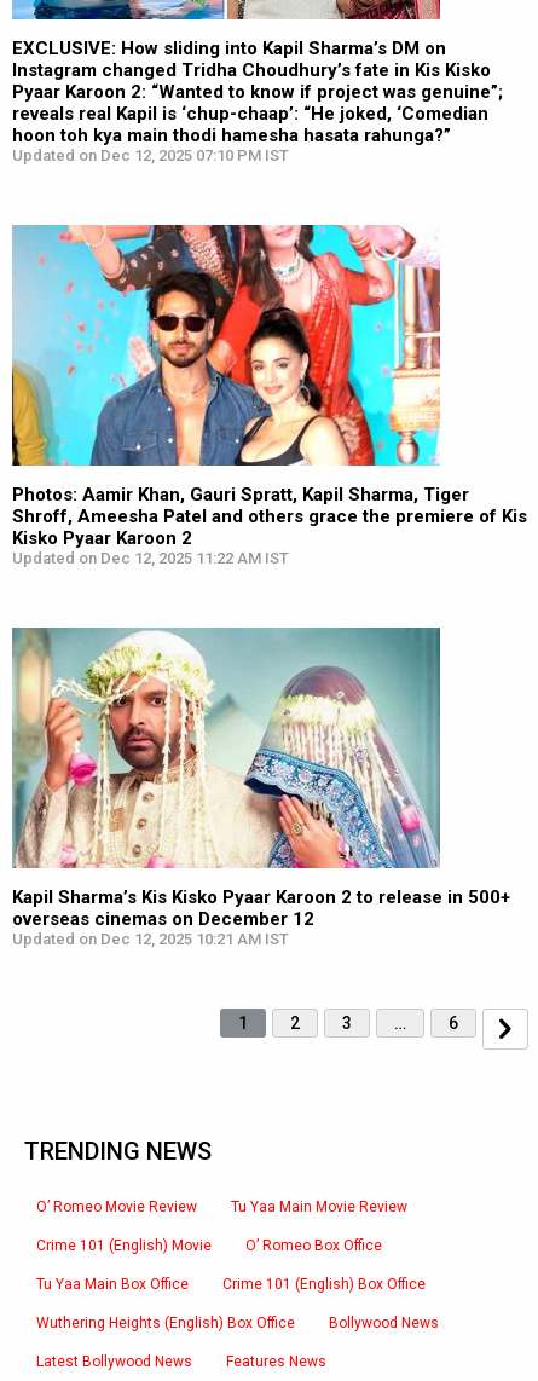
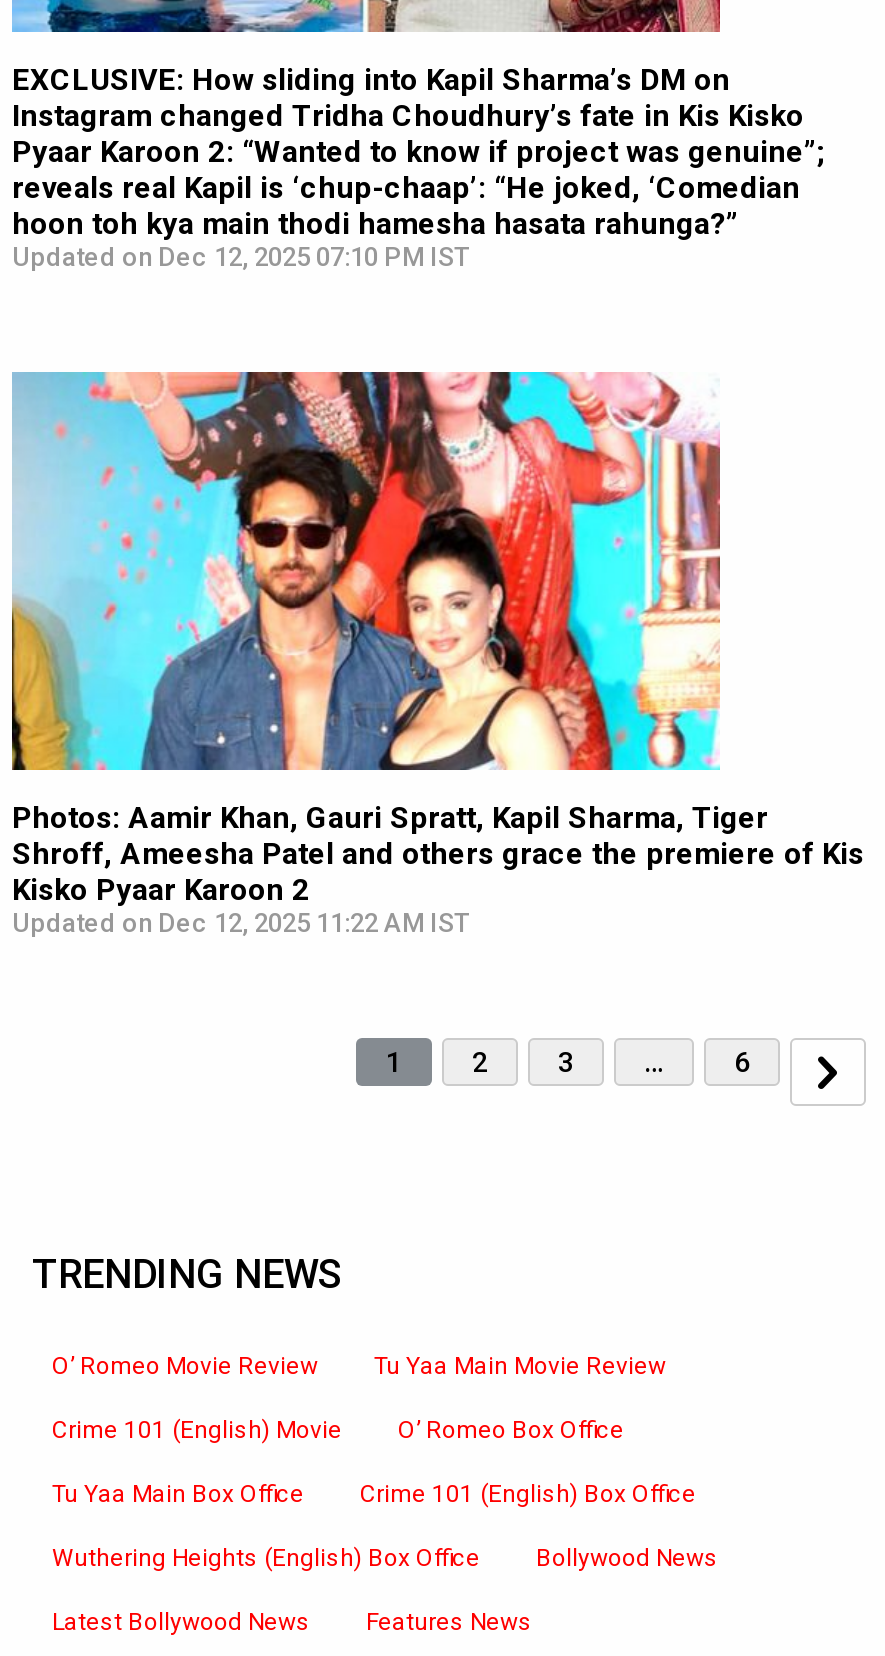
- [image]
- Kapil Sharma’s Kis Kisko Pyaar Karoon 2 to release in 500+
- overseas cinemas on December 12
- Updated on Dec 12, 2025 10:21 AM IST
